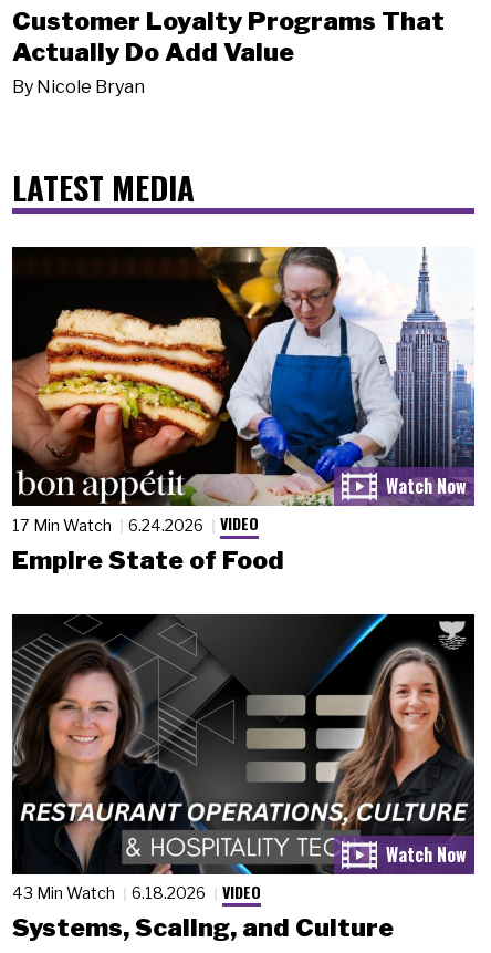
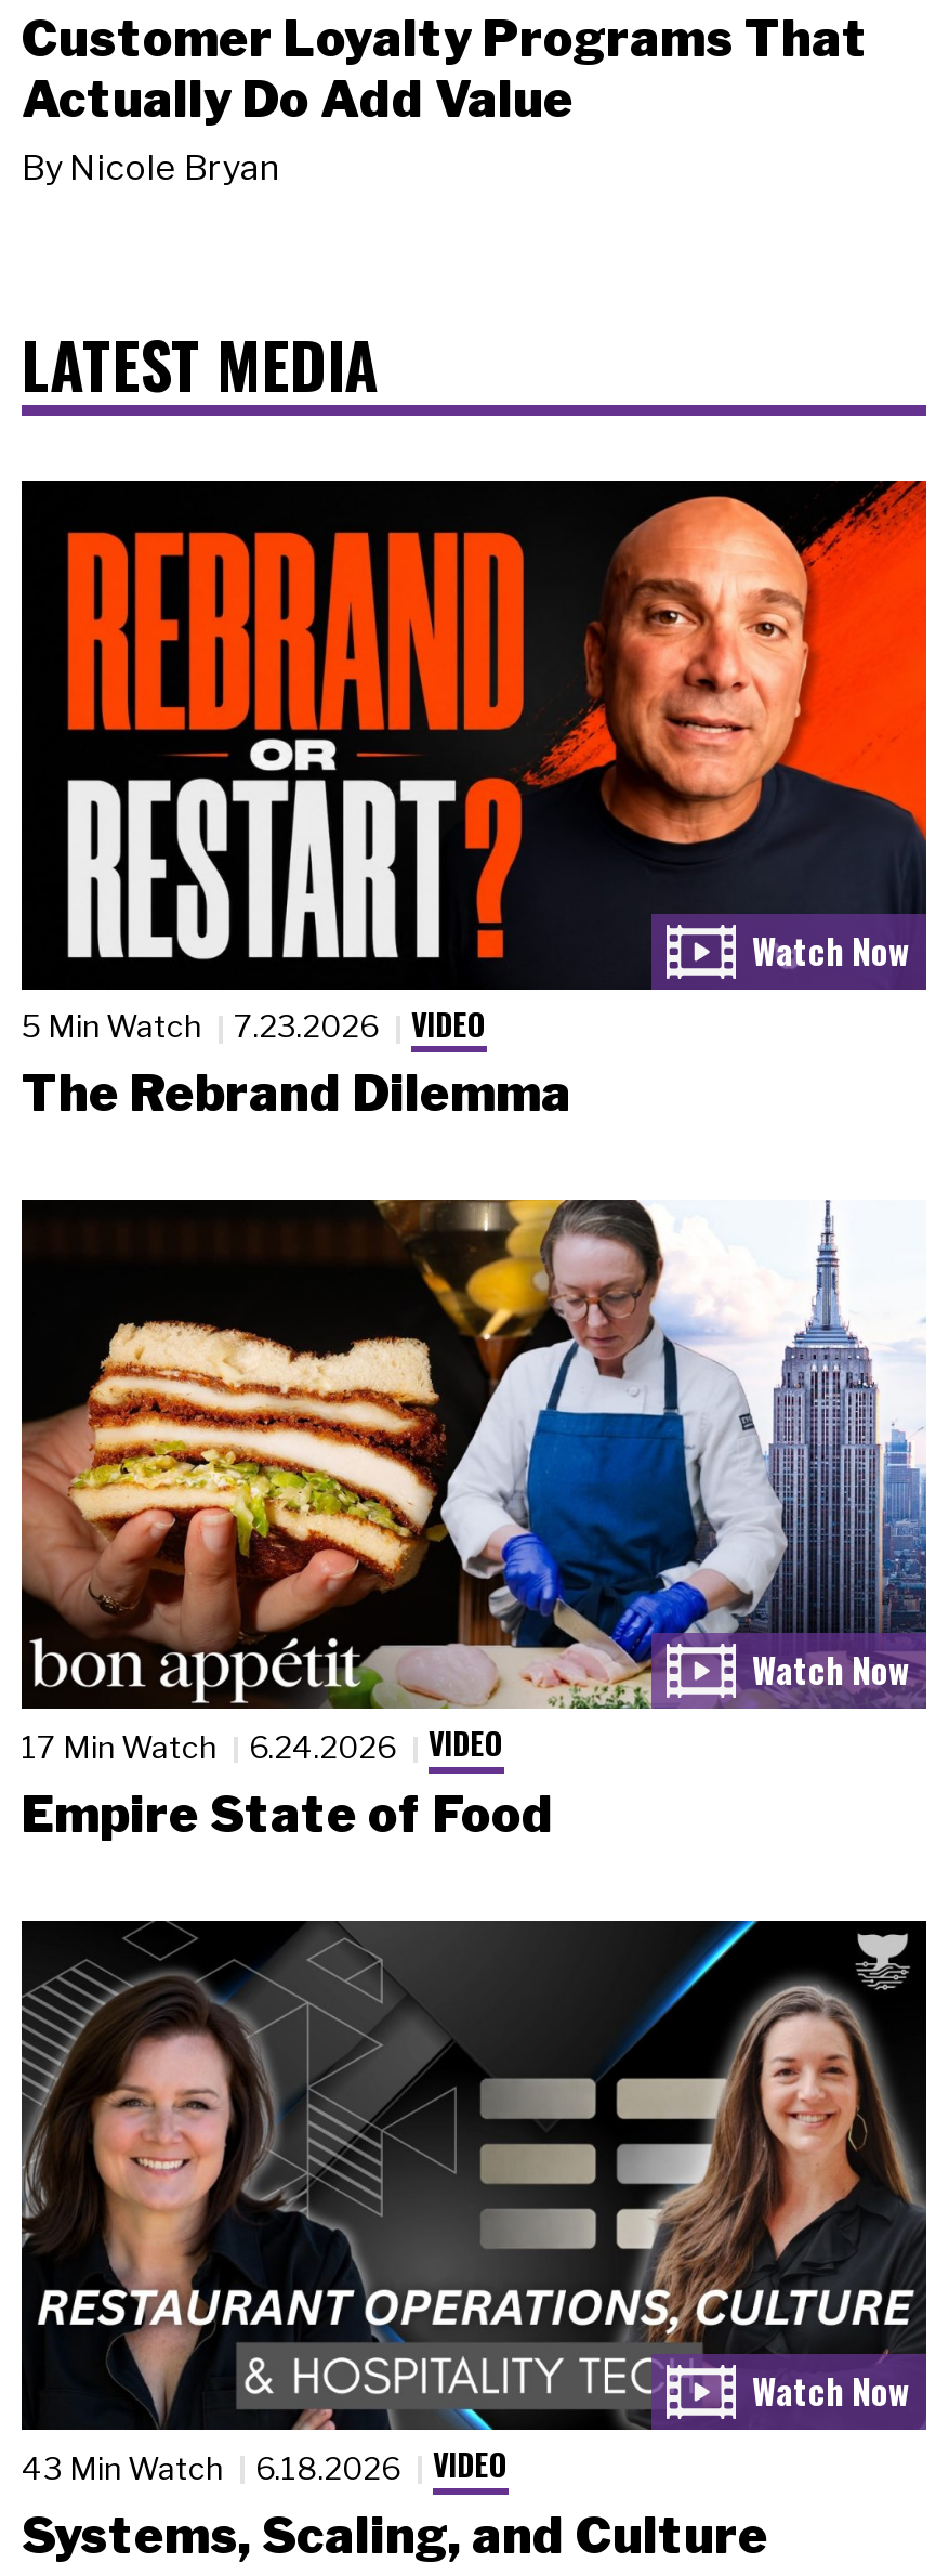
+ [image]
+ 5 Min Watch
+ 7.23.2026
+ VIDEO
+ The Rebrand Dilemma
